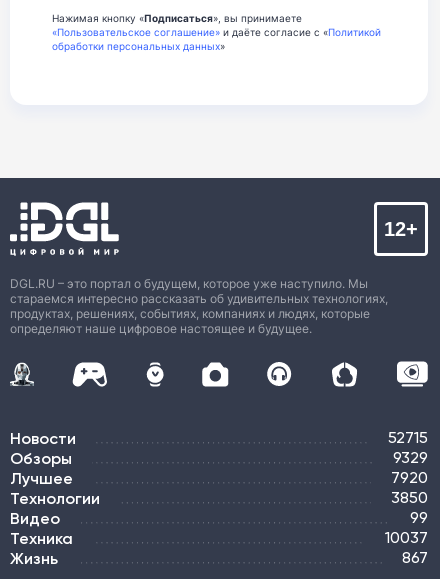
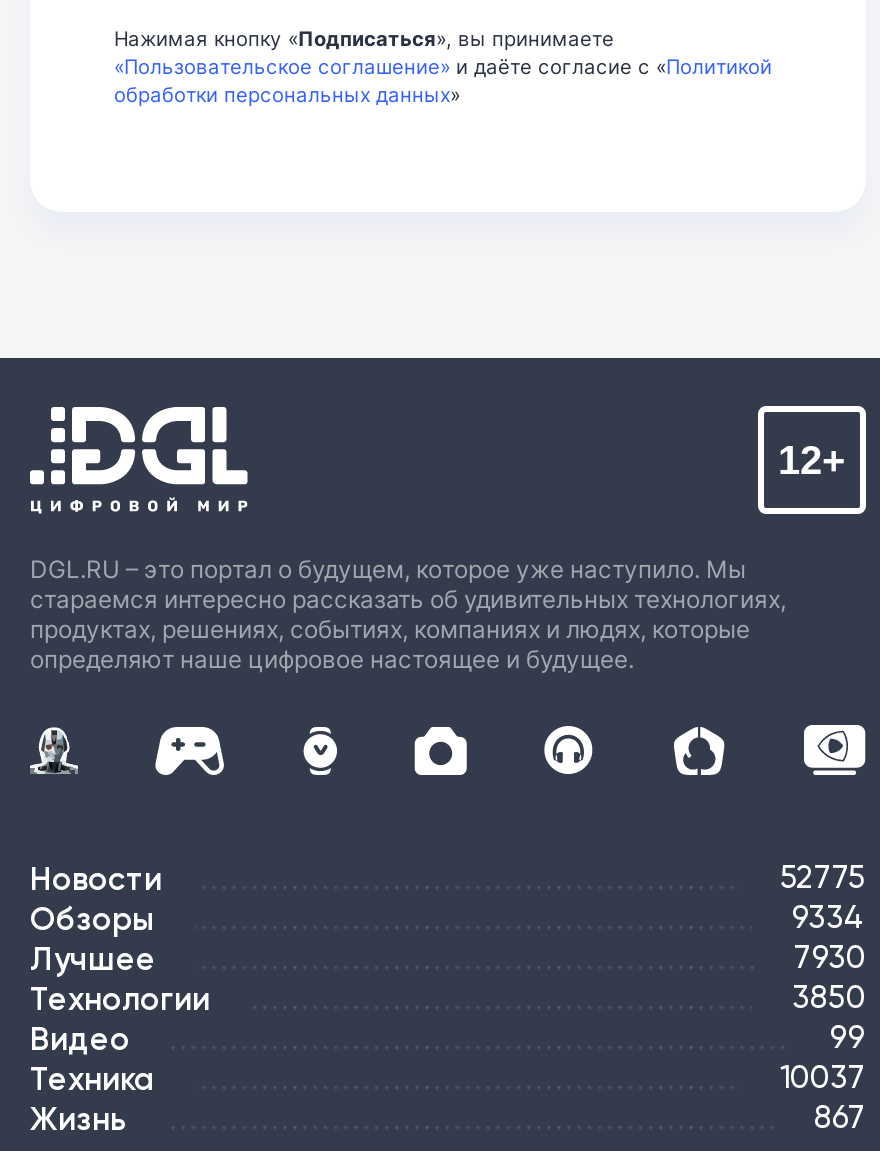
- 52715
+ 52775

- 9329
+ 9334

- 7920
+ 7930
